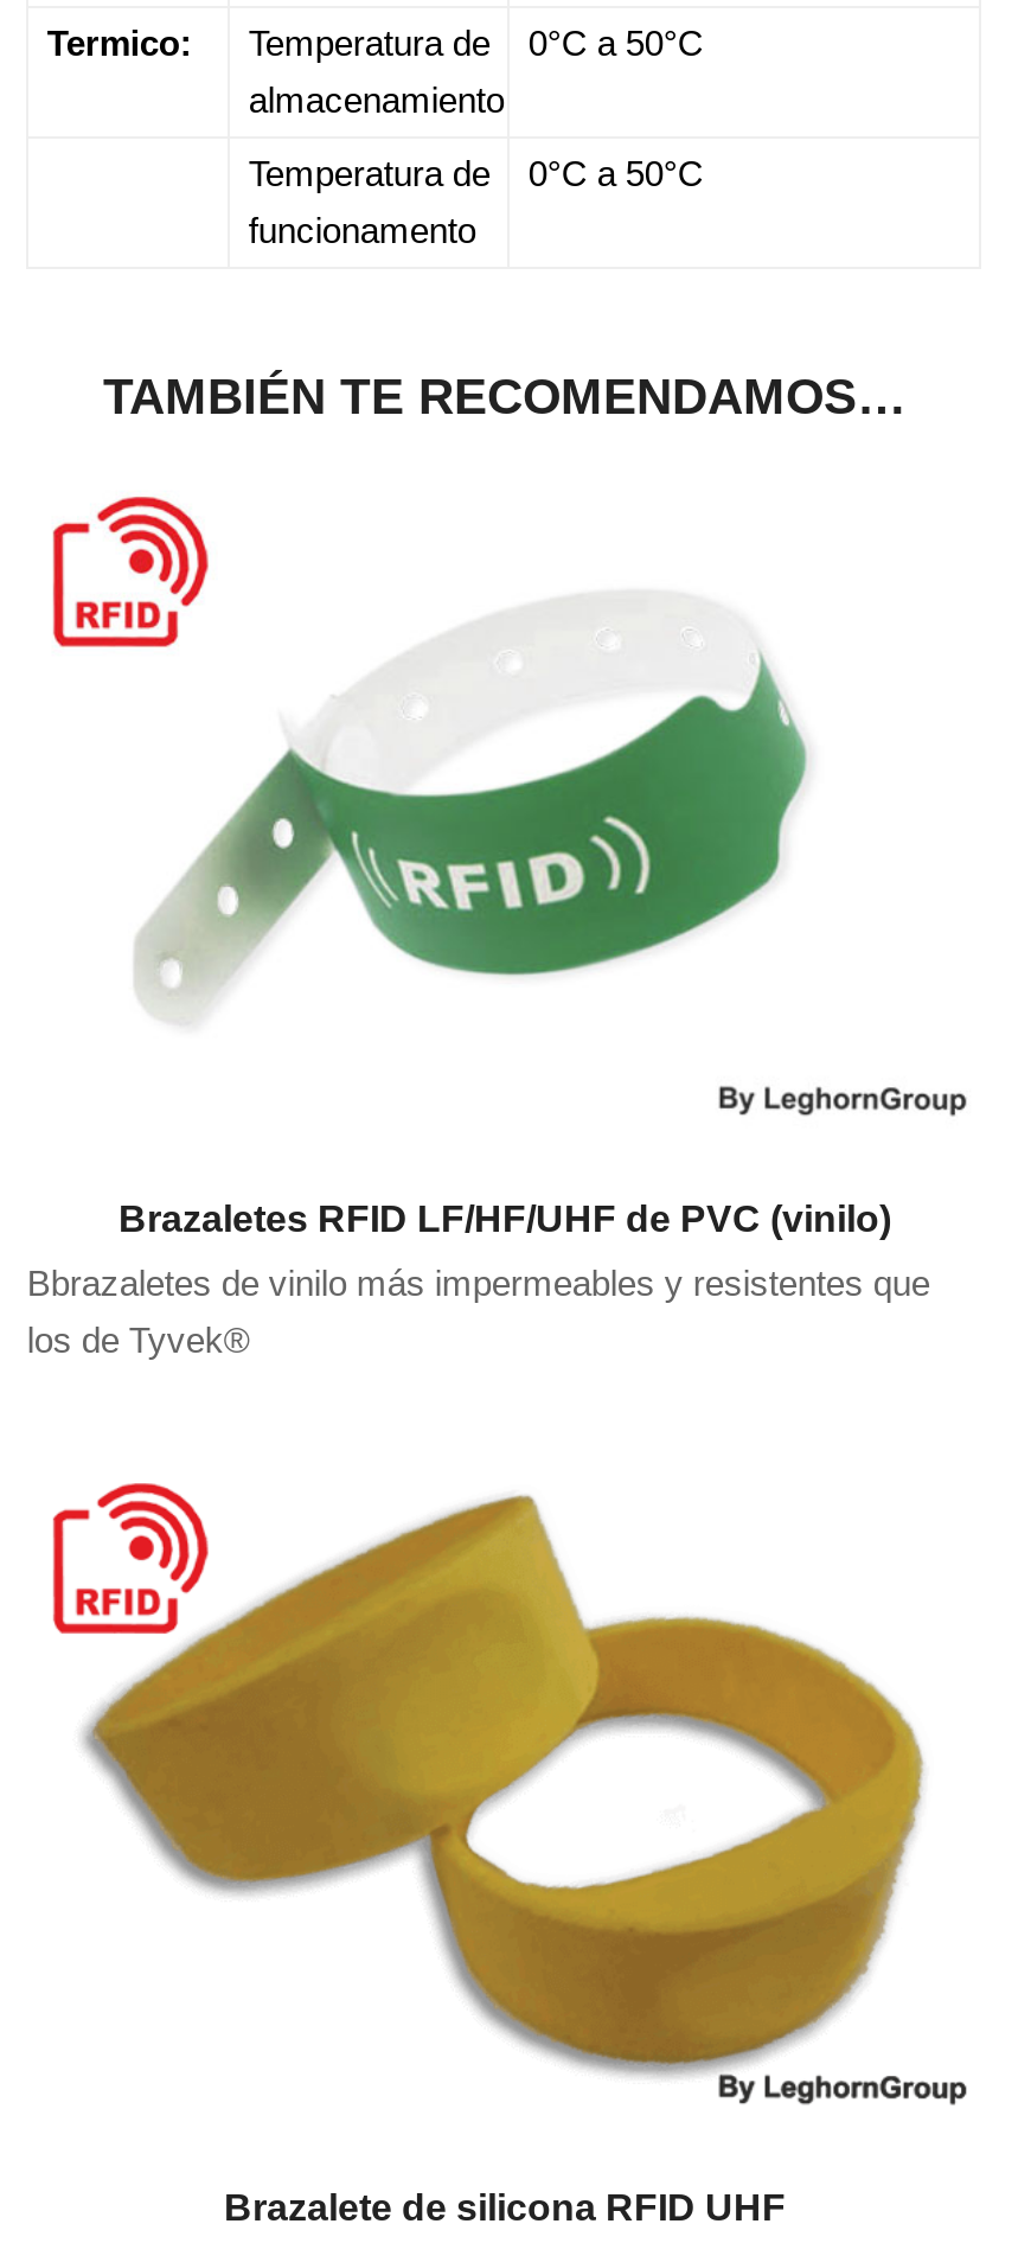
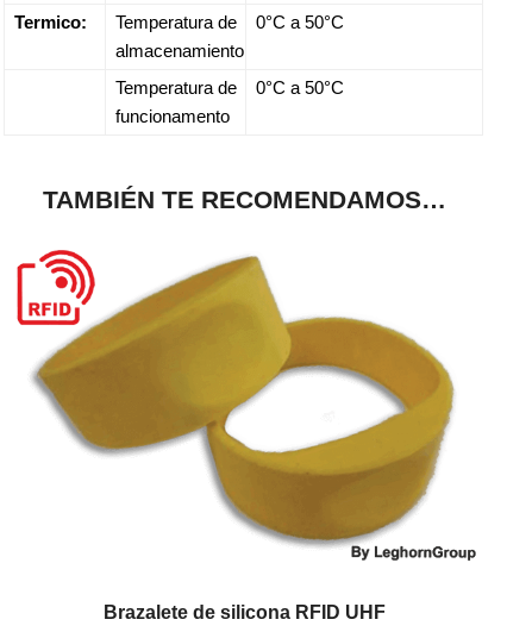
- [image]

- Brazaletes RFID LF/HF/UHF de PVC (vinilo)
- Bbrazaletes de vinilo más impermeables y resistentes que
- los de Tyvek®
